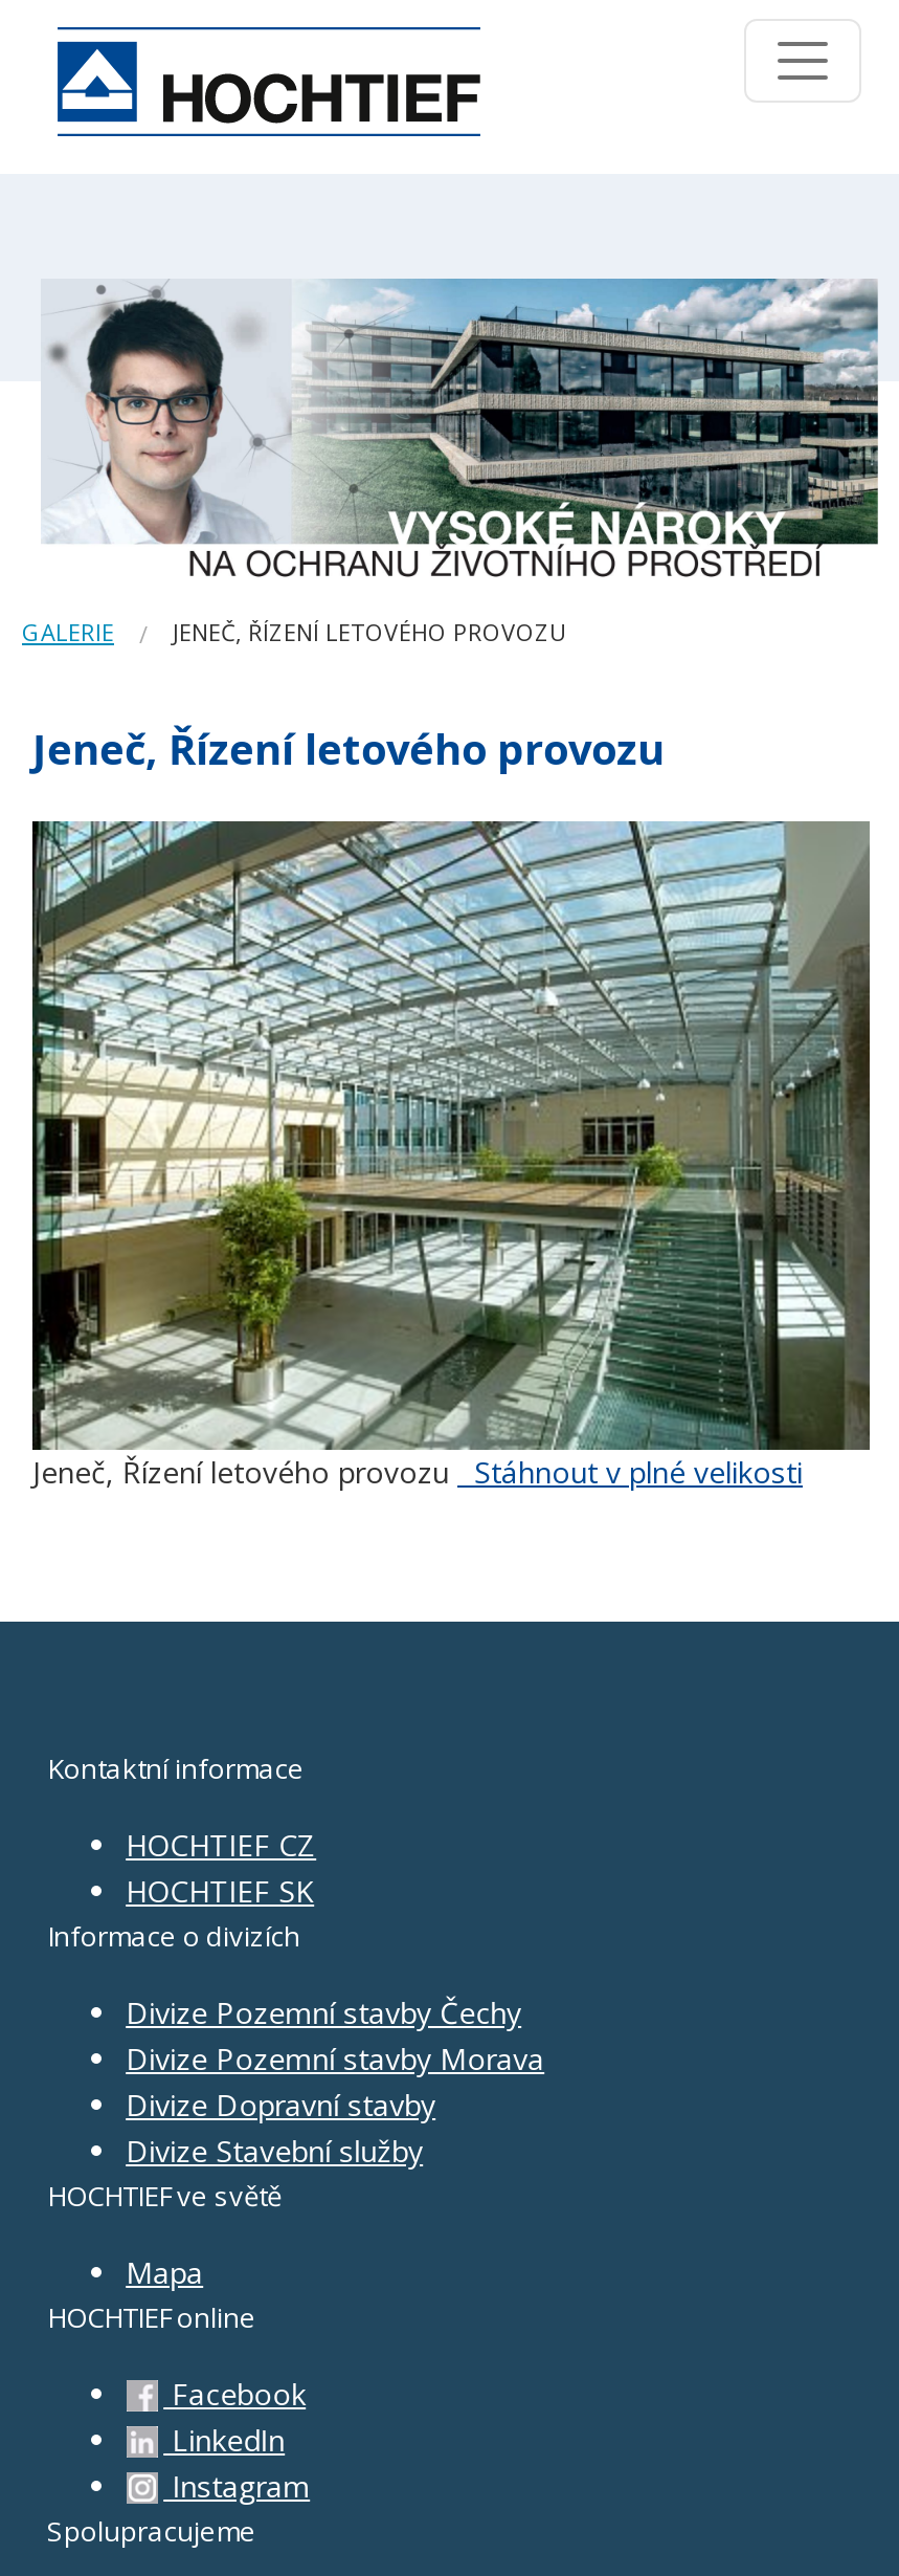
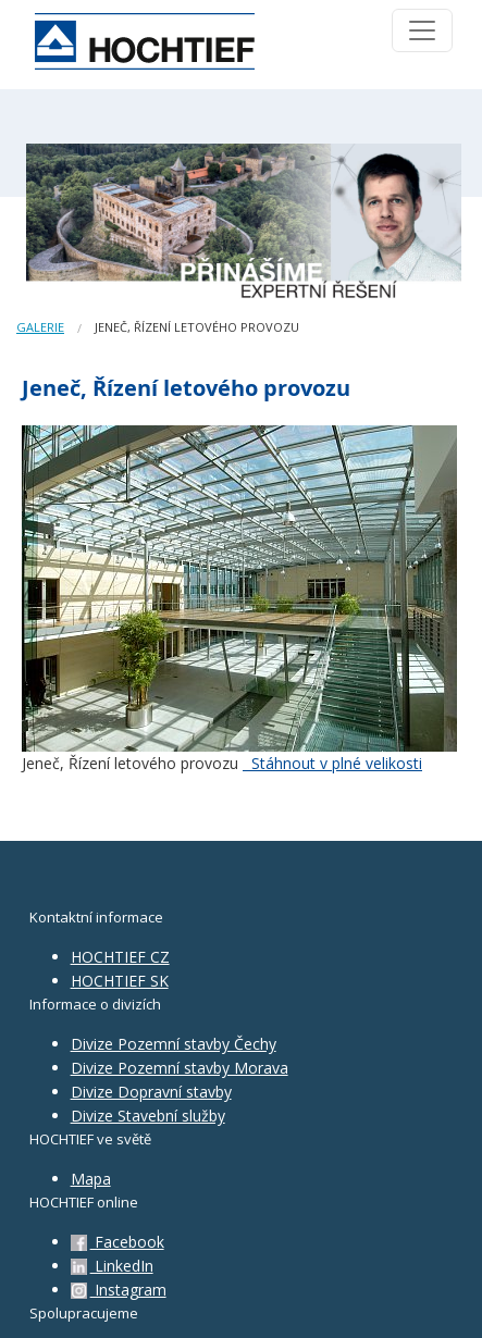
- [image]
+ [image]
